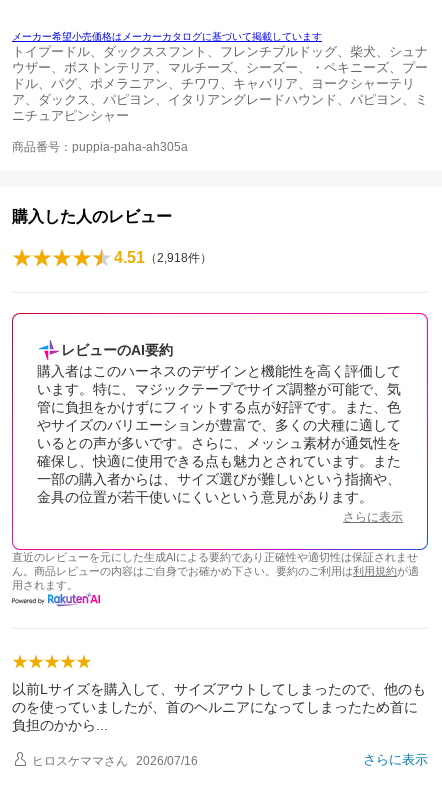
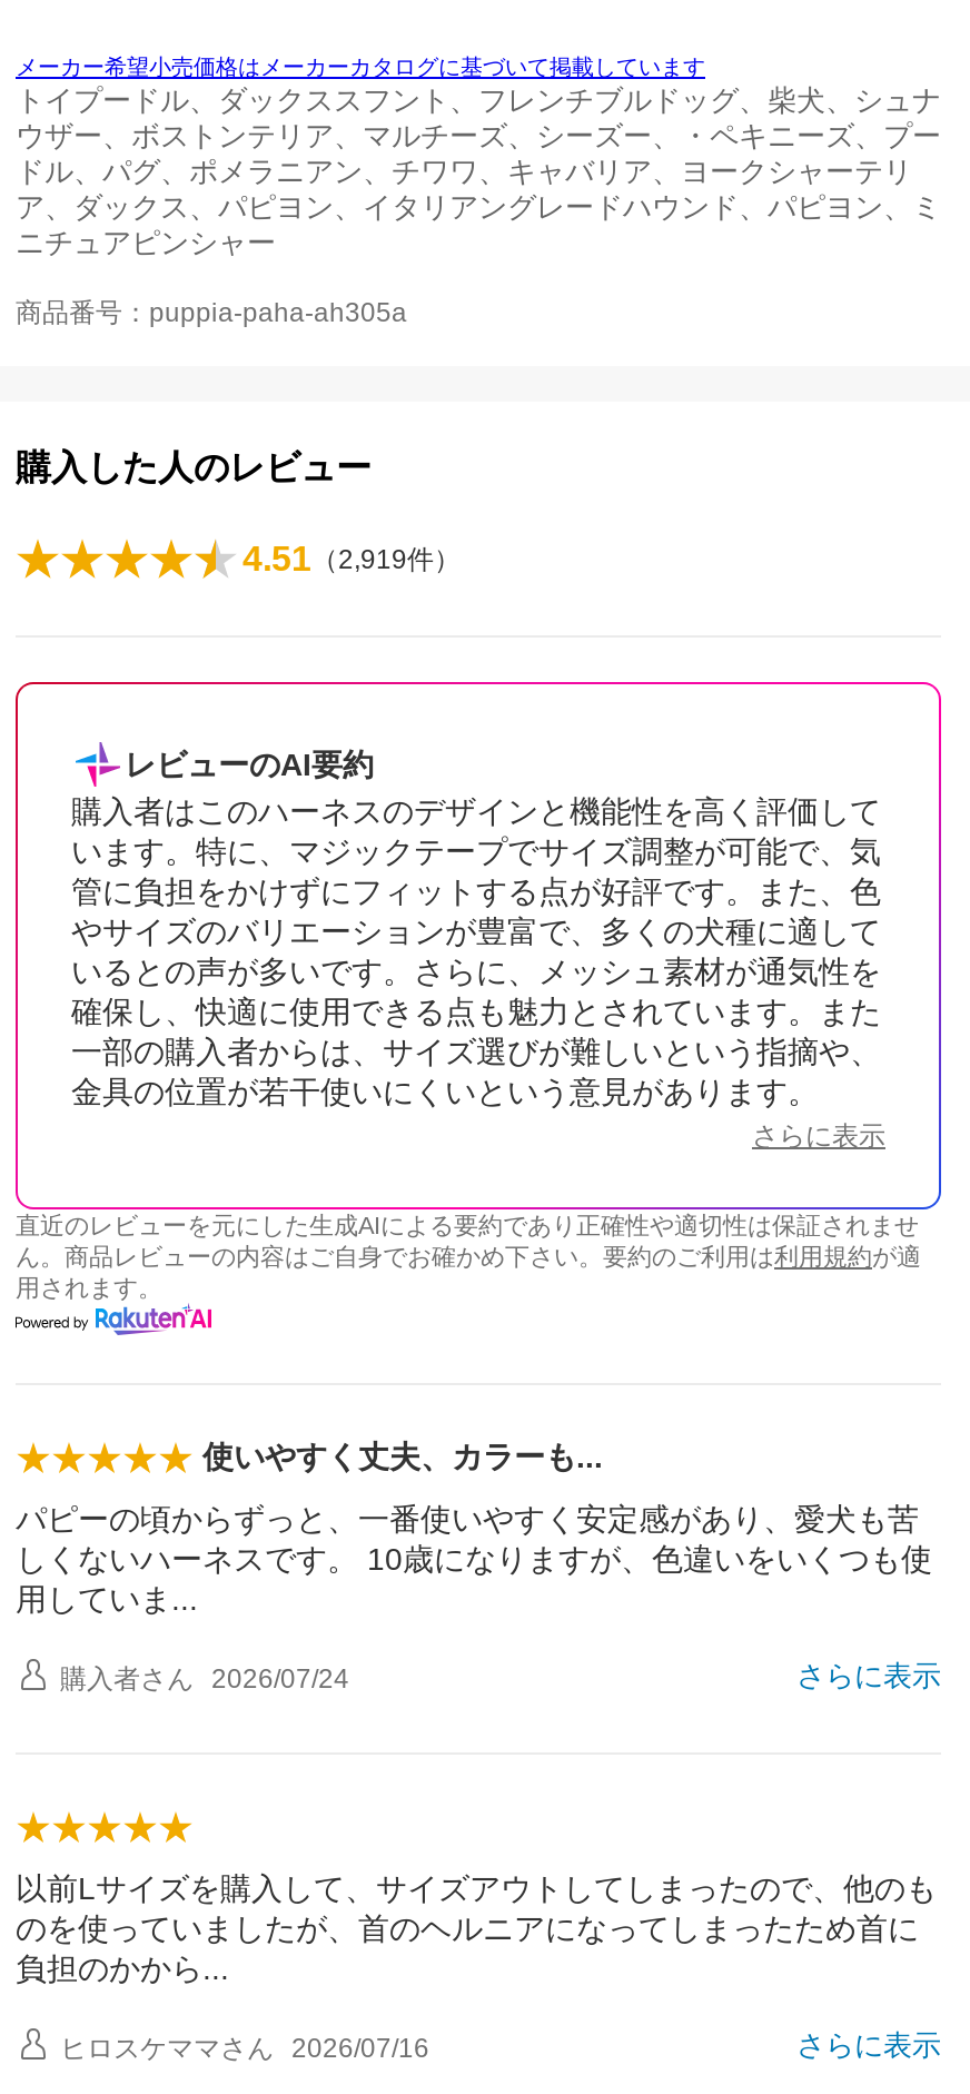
- 4.51（2,918件）
+ 4.51（2,919件）

+ 使いやすく丈夫、カラーも
+ パピーの頃からずっと、一番使いやすく安定感があり、愛犬も苦
+ しくないハーネスです。 10歳になりますが、色違いをいくつも使
+ 用していま
+ さらに表示
+ 購入者さん 2026/07/24
